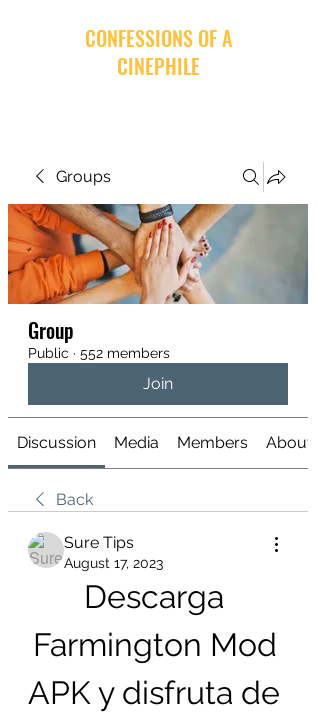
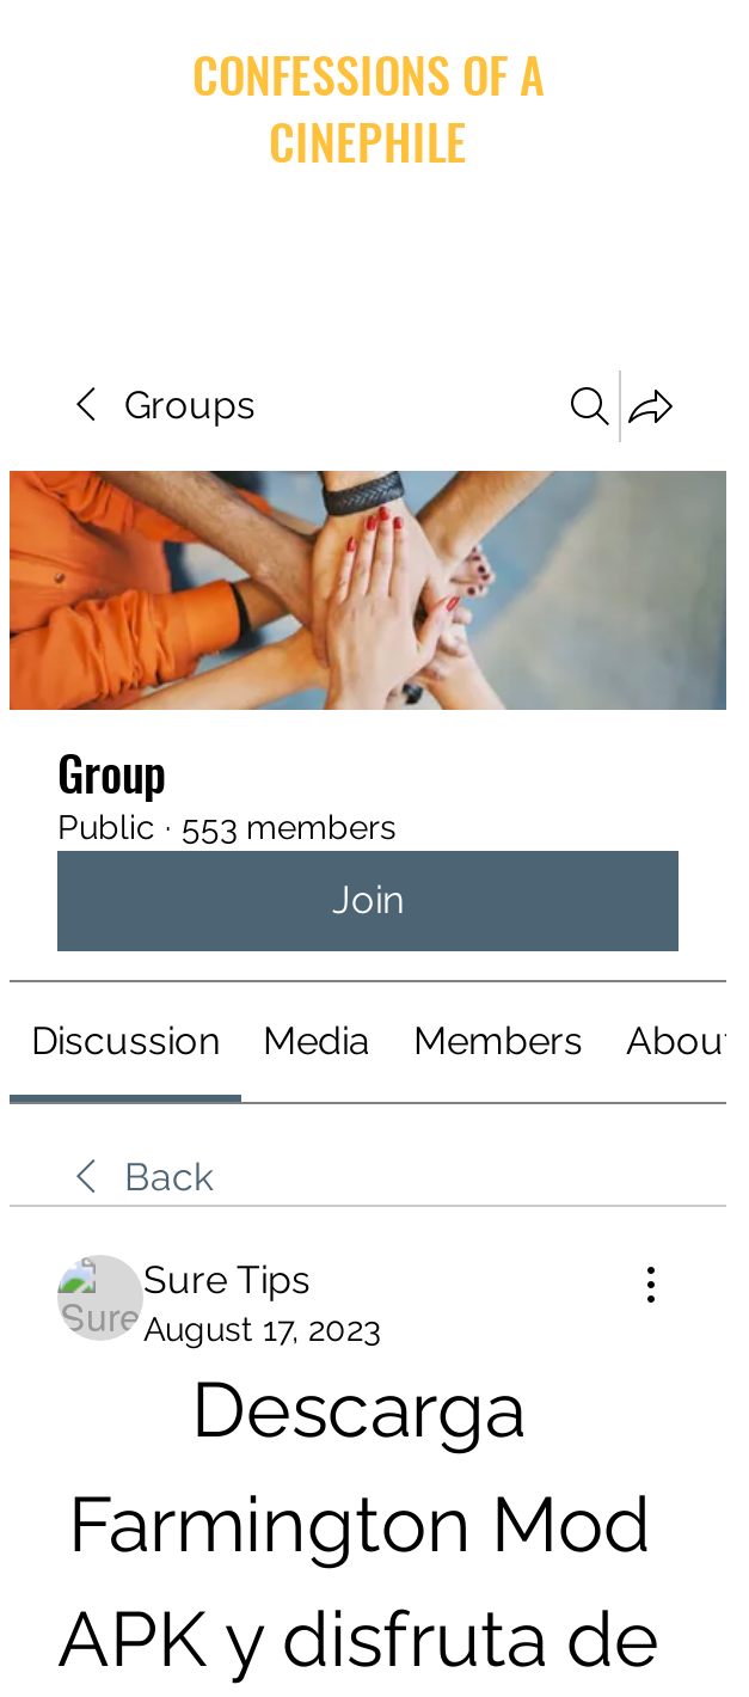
- Public · 552 members
+ Public · 553 members
